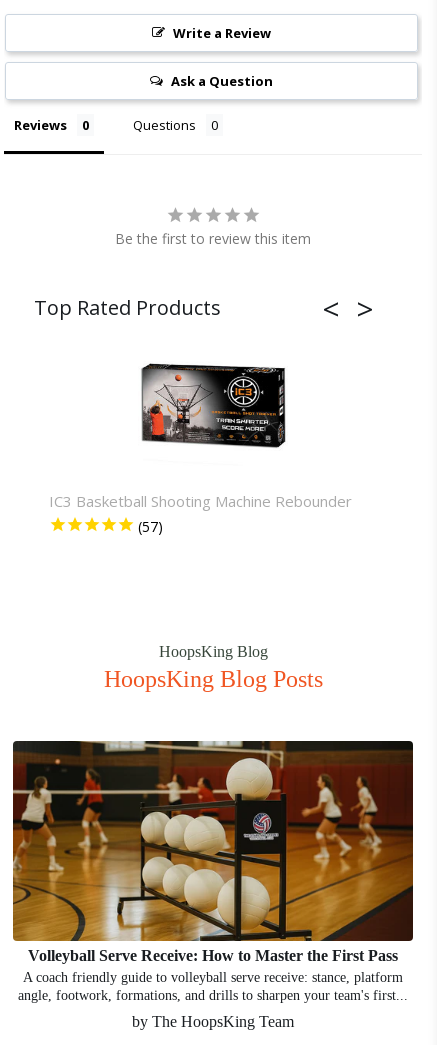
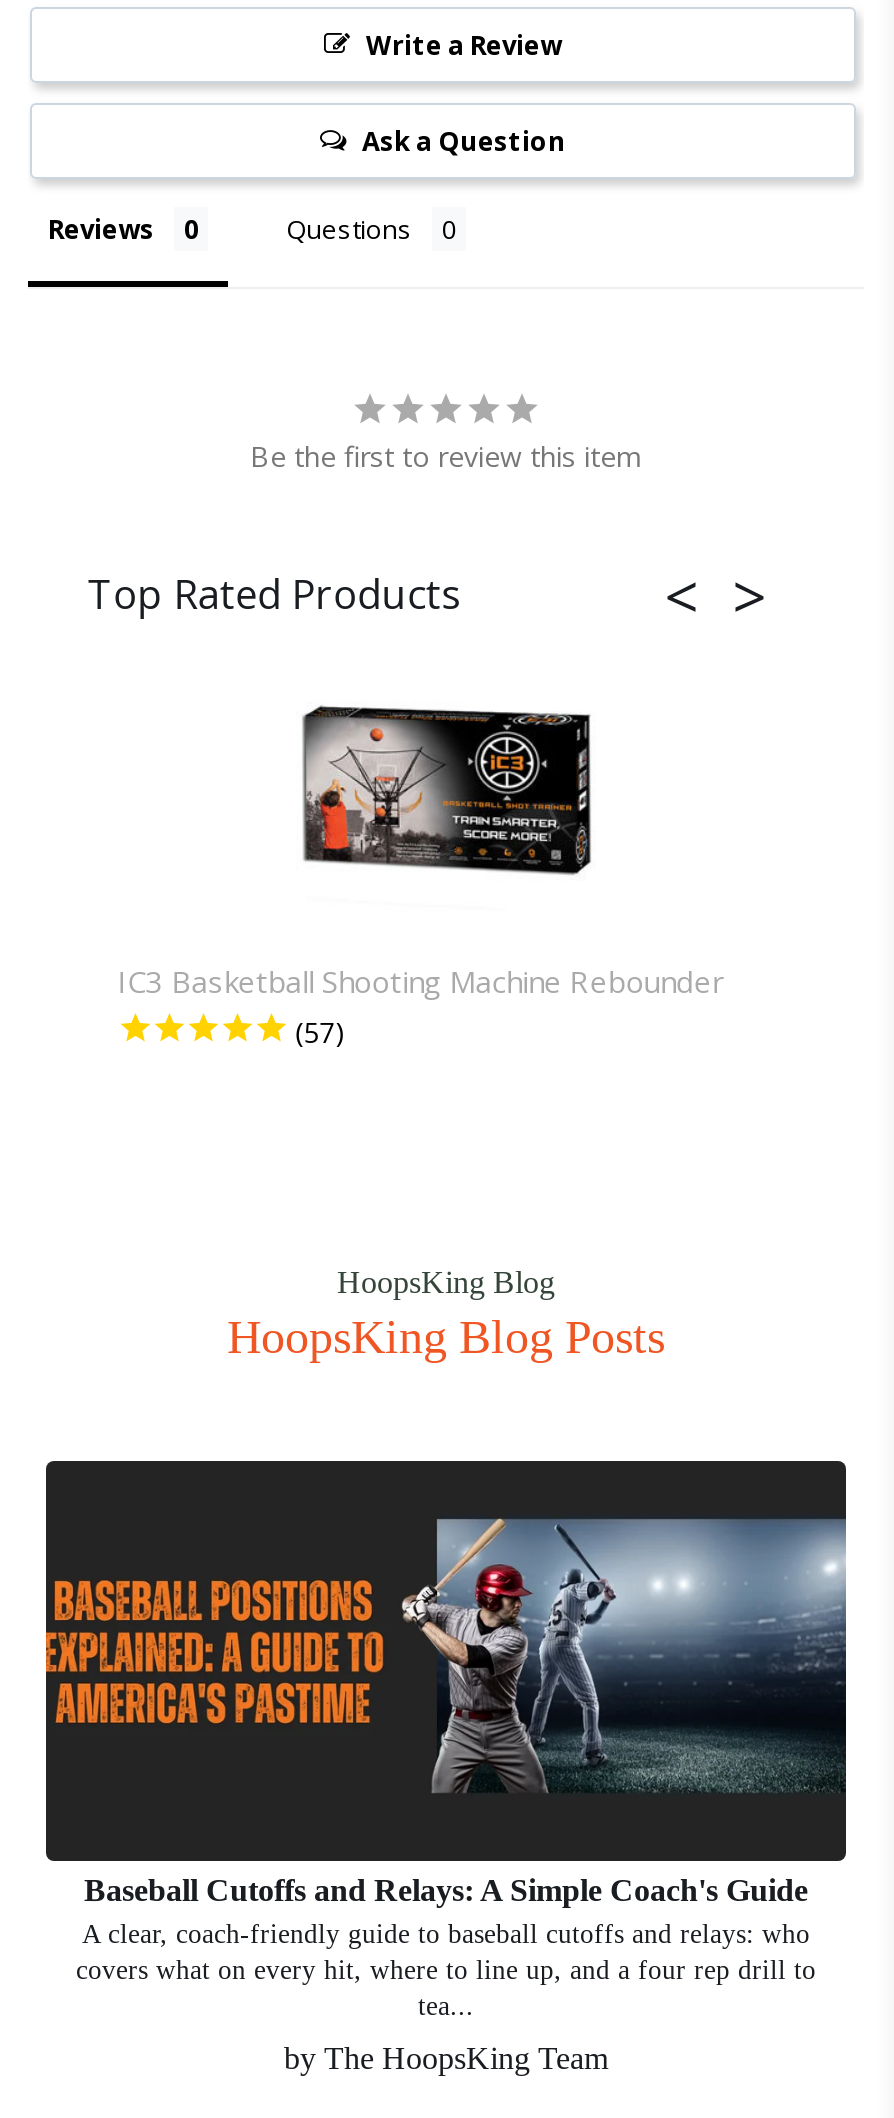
- [image]
- Volleyball Serve Receive: How to Master the First Pass
- A coach friendly guide to volleyball serve receive: stance, platform
- angle, footwork, formations, and drills to sharpen your team's first...
+ [image]
+ Baseball Cutoffs and Relays: A Simple Coach's Guide
+ A clear, coach-friendly guide to baseball cutoffs and relays: who
+ covers what on every hit, where to line up, and a four rep drill to
+ tea...
